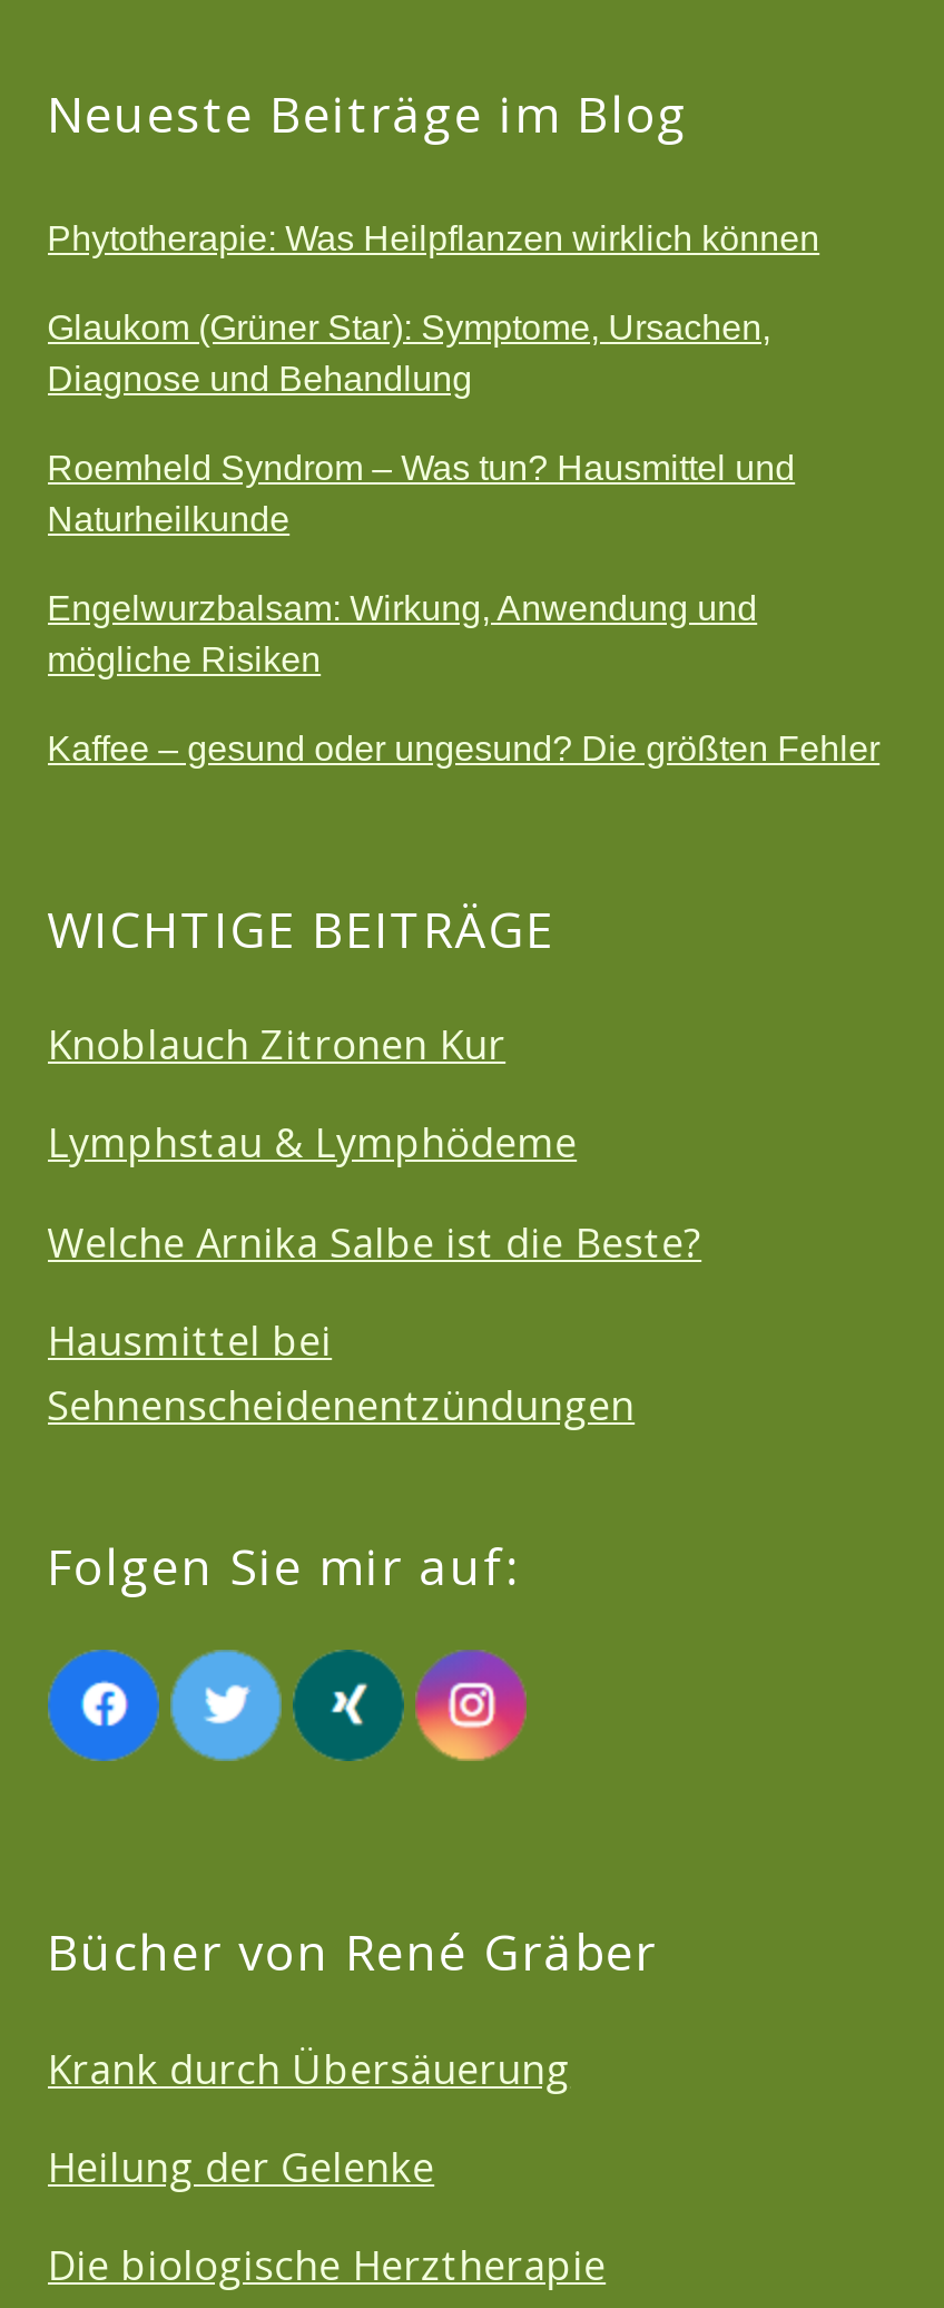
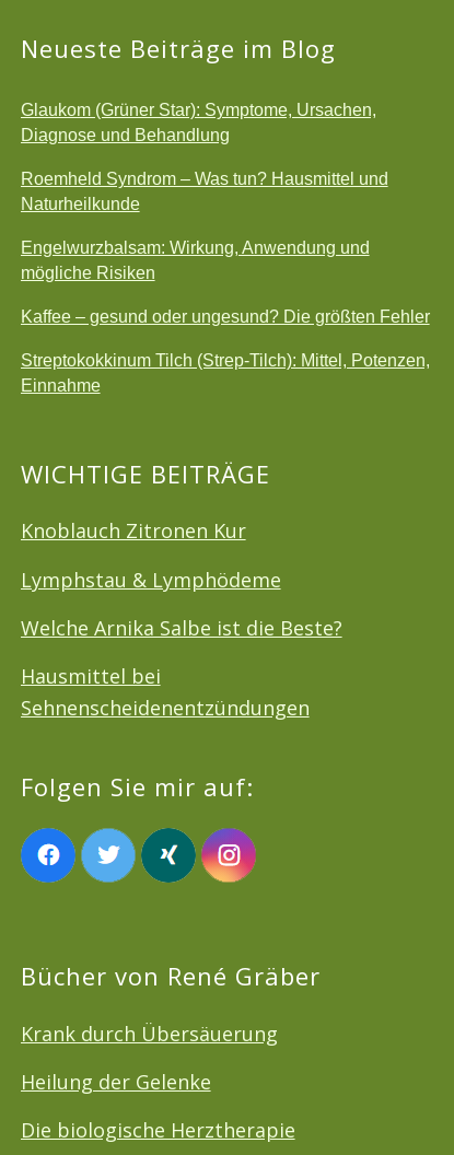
- Phytotherapie: Was Heilpflanzen wirklich können

moved up: Glaukom (Grüner Star): Symptome, Ursachen, | Diagnose und Behandlung | Roemheld Syndrom – Was tun? Hausmittel und | Naturheilkunde | Engelwurzbalsam: Wirkung, Anwendung und | mögliche Risiken | Kaffee – gesund oder ungesund? Die größten Fehler

+ Streptokokkinum Tilch (Strep-Tilch): Mittel, Potenzen,
+ Einnahme
